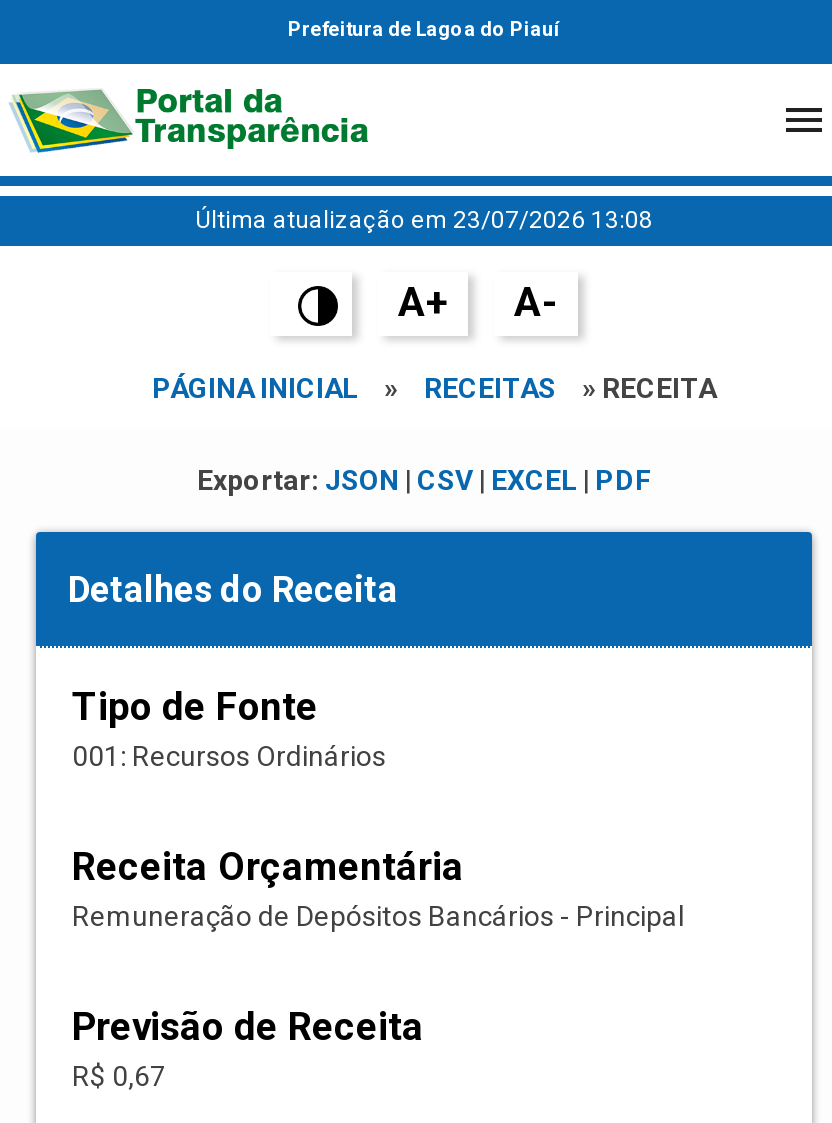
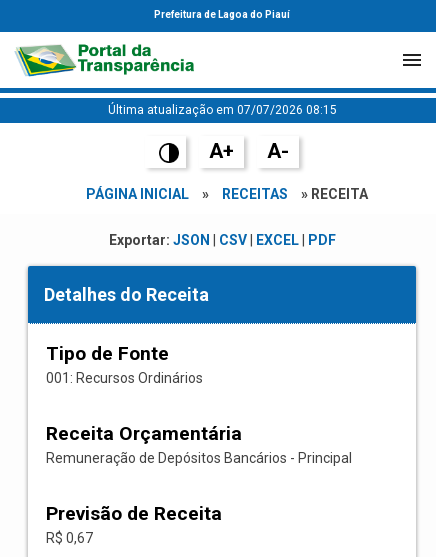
- Última atualização em 23/07/2026 13:08
+ Última atualização em 07/07/2026 08:15
